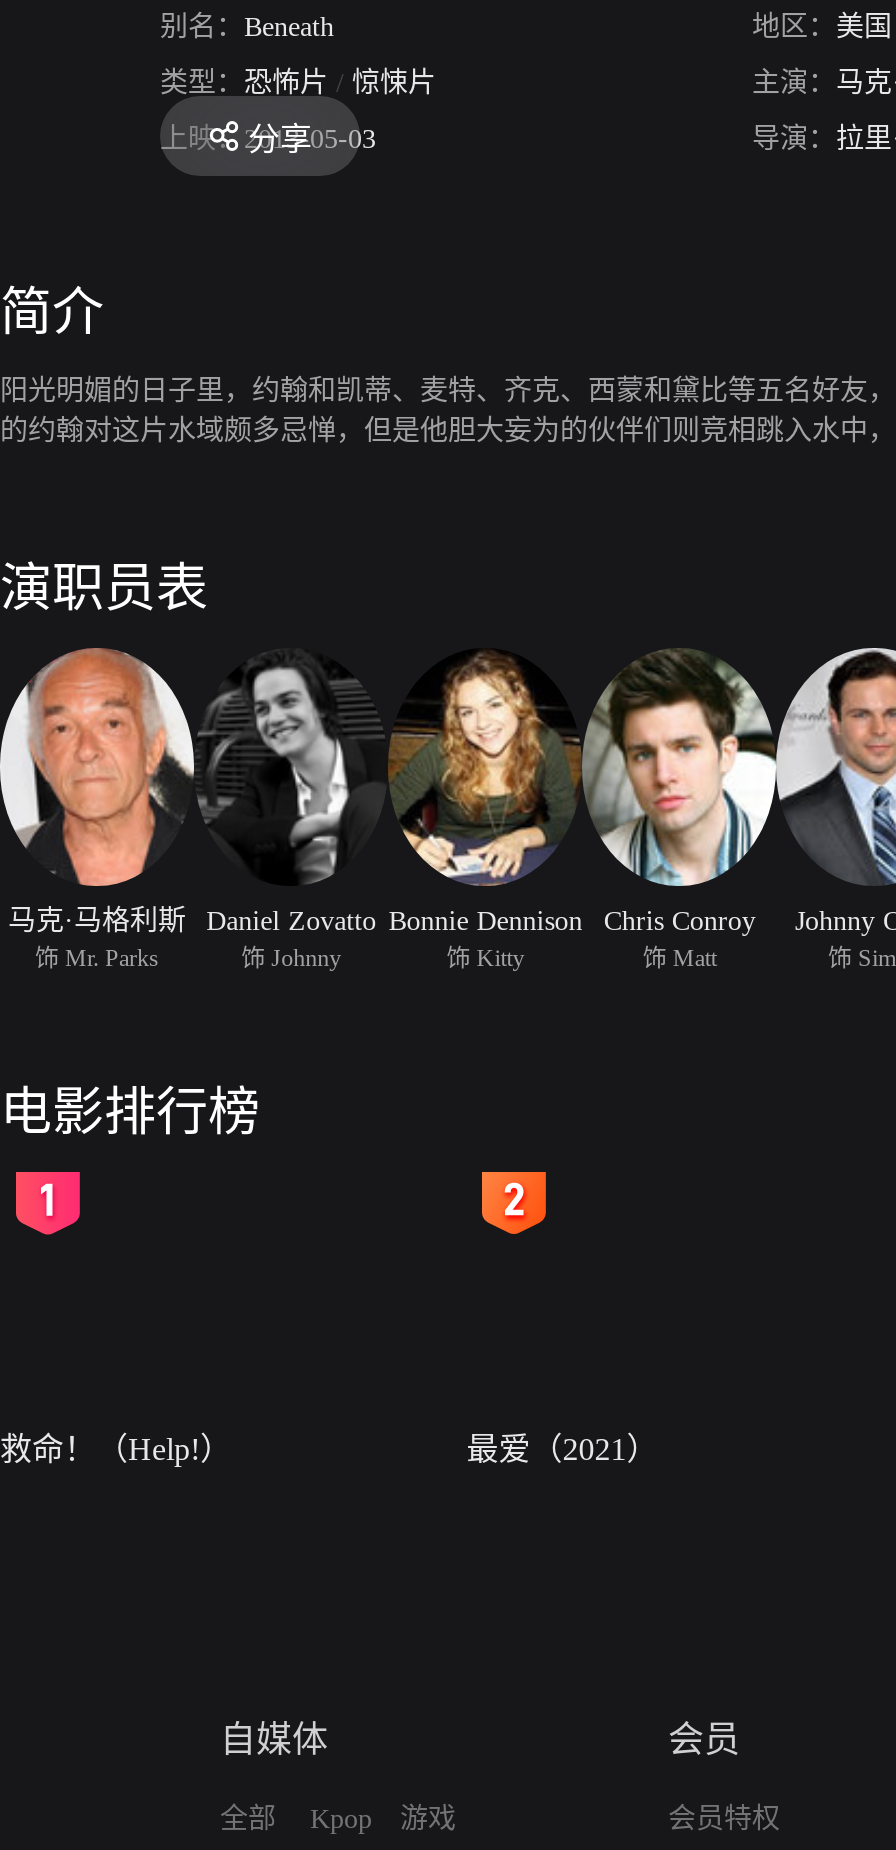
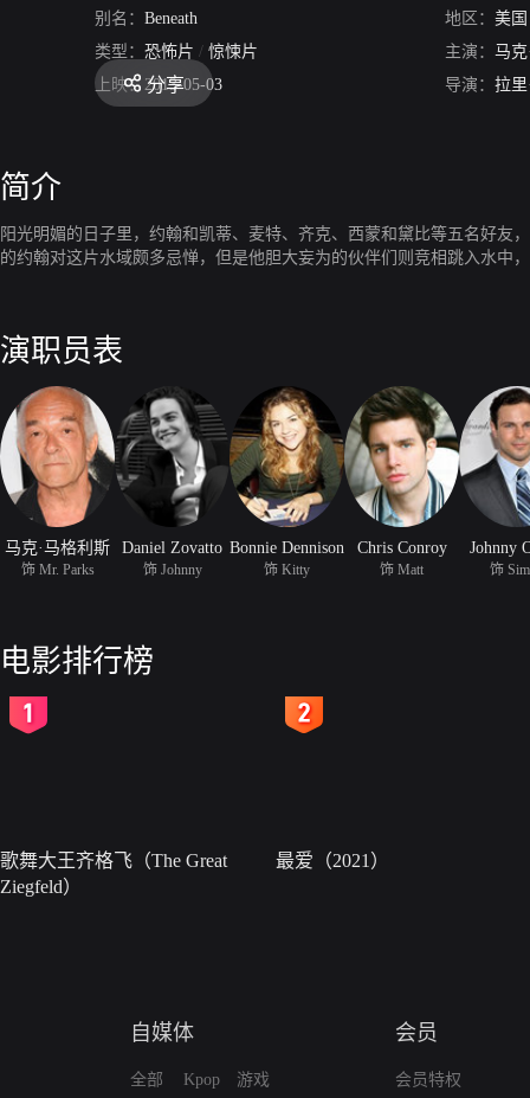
- 救命！（Help!）
+ 歌舞大王齐格飞（The Great
+ Ziegfeld）
